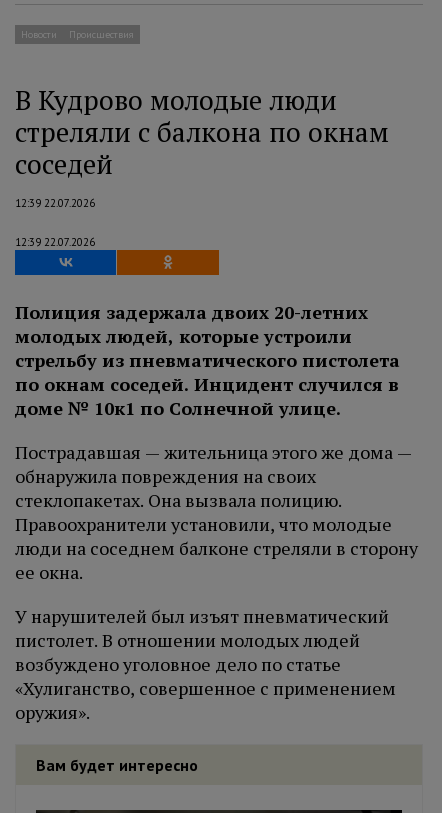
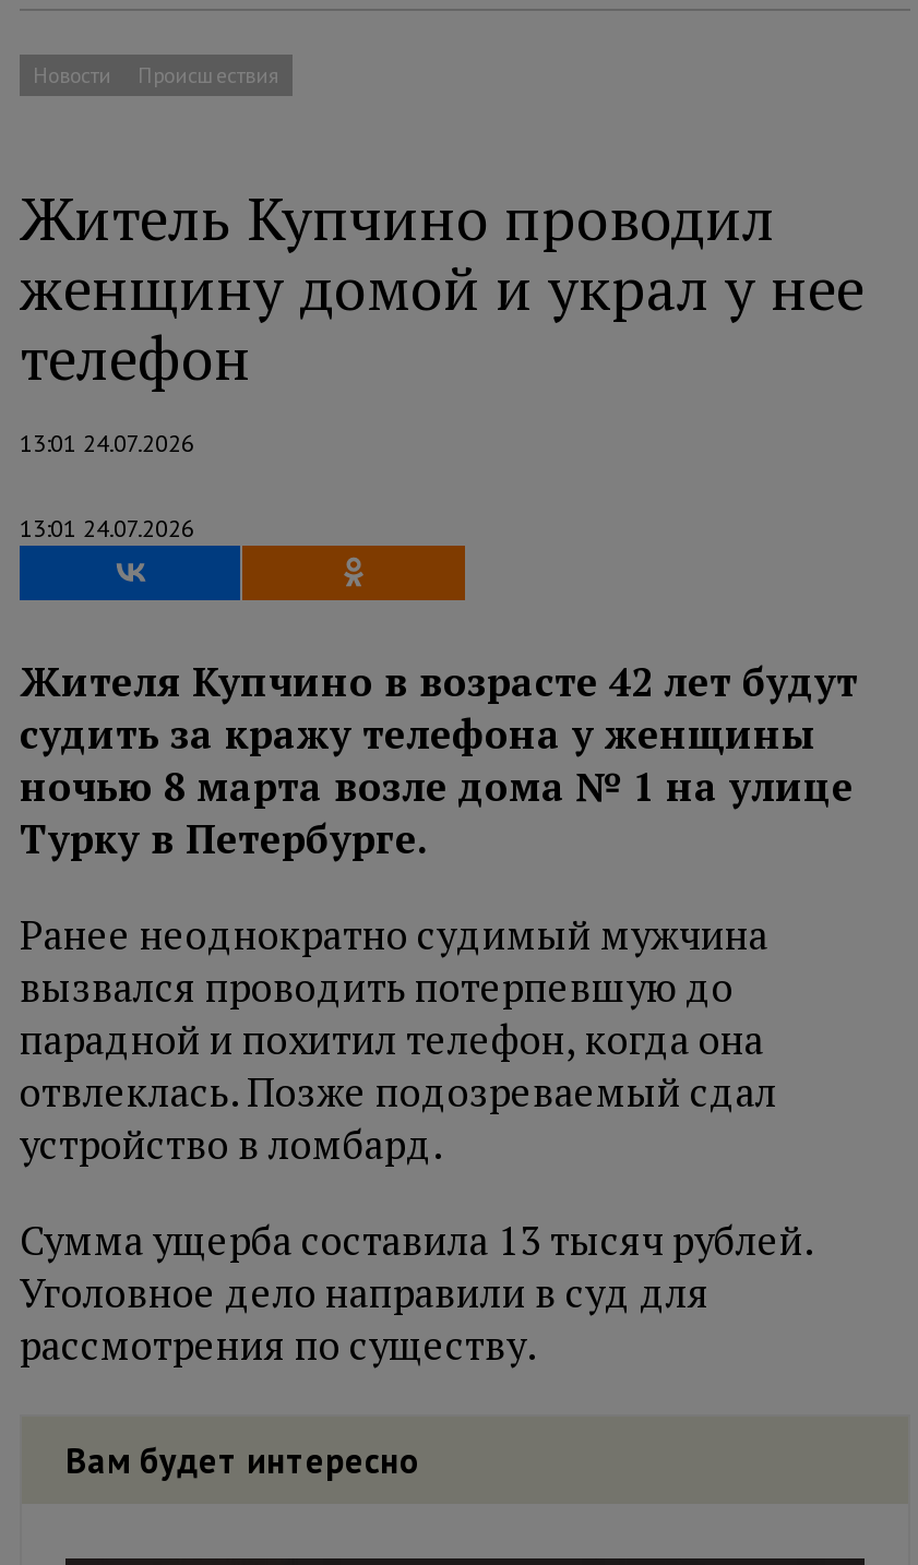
- В Кудрово молодые люди
- стреляли с балкона по окнам
- соседей
- 12:39 22.07.2026
+ Житель Купчино проводил
+ женщину домой и украл у нее
+ телефон
+ 13:01 24.07.2026

- 12:39 22.07.2026
+ 13:01 24.07.2026

- Полиция задержала двоих 20-летних
- молодых людей, которые устроили
- стрельбу из пневматического пистолета
- по окнам соседей. Инцидент случился в
- доме № 10к1 по Солнечной улице.
+ Жителя Купчино в возрасте 42 лет будут
+ судить за кражу телефона у женщины
+ ночью 8 марта возле дома № 1 на улице
+ Турку в Петербурге.

- Пострадавшая — жительница этого же дома —
- обнаружила повреждения на своих
- стеклопакетах. Она вызвала полицию.
- Правоохранители установили, что молодые
- люди на соседнем балконе стреляли в сторону
- ее окна.
+ Ранее неоднократно судимый мужчина
+ вызвался проводить потерпевшую до
+ парадной и похитил телефон, когда она
+ отвлеклась. Позже подозреваемый сдал
+ устройство в ломбард.

- У нарушителей был изъят пневматический
- пистолет. В отношении молодых людей
- возбуждено уголовное дело по статье
- «Хулиганство, совершенное с применением
- оружия».
+ Сумма ущерба составила 13 тысяч рублей.
+ Уголовное дело направили в суд для
+ рассмотрения по существу.
